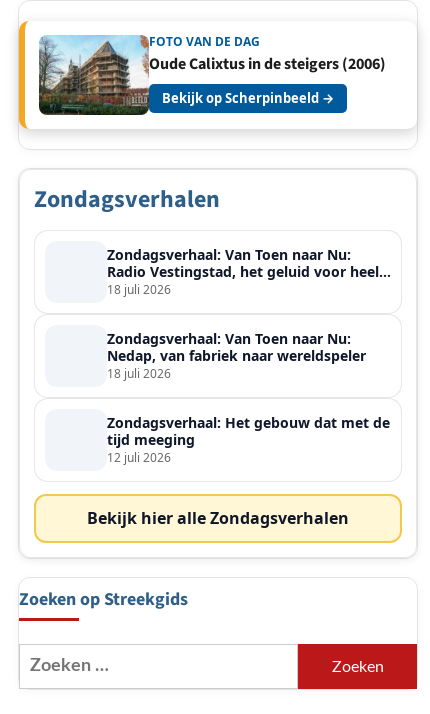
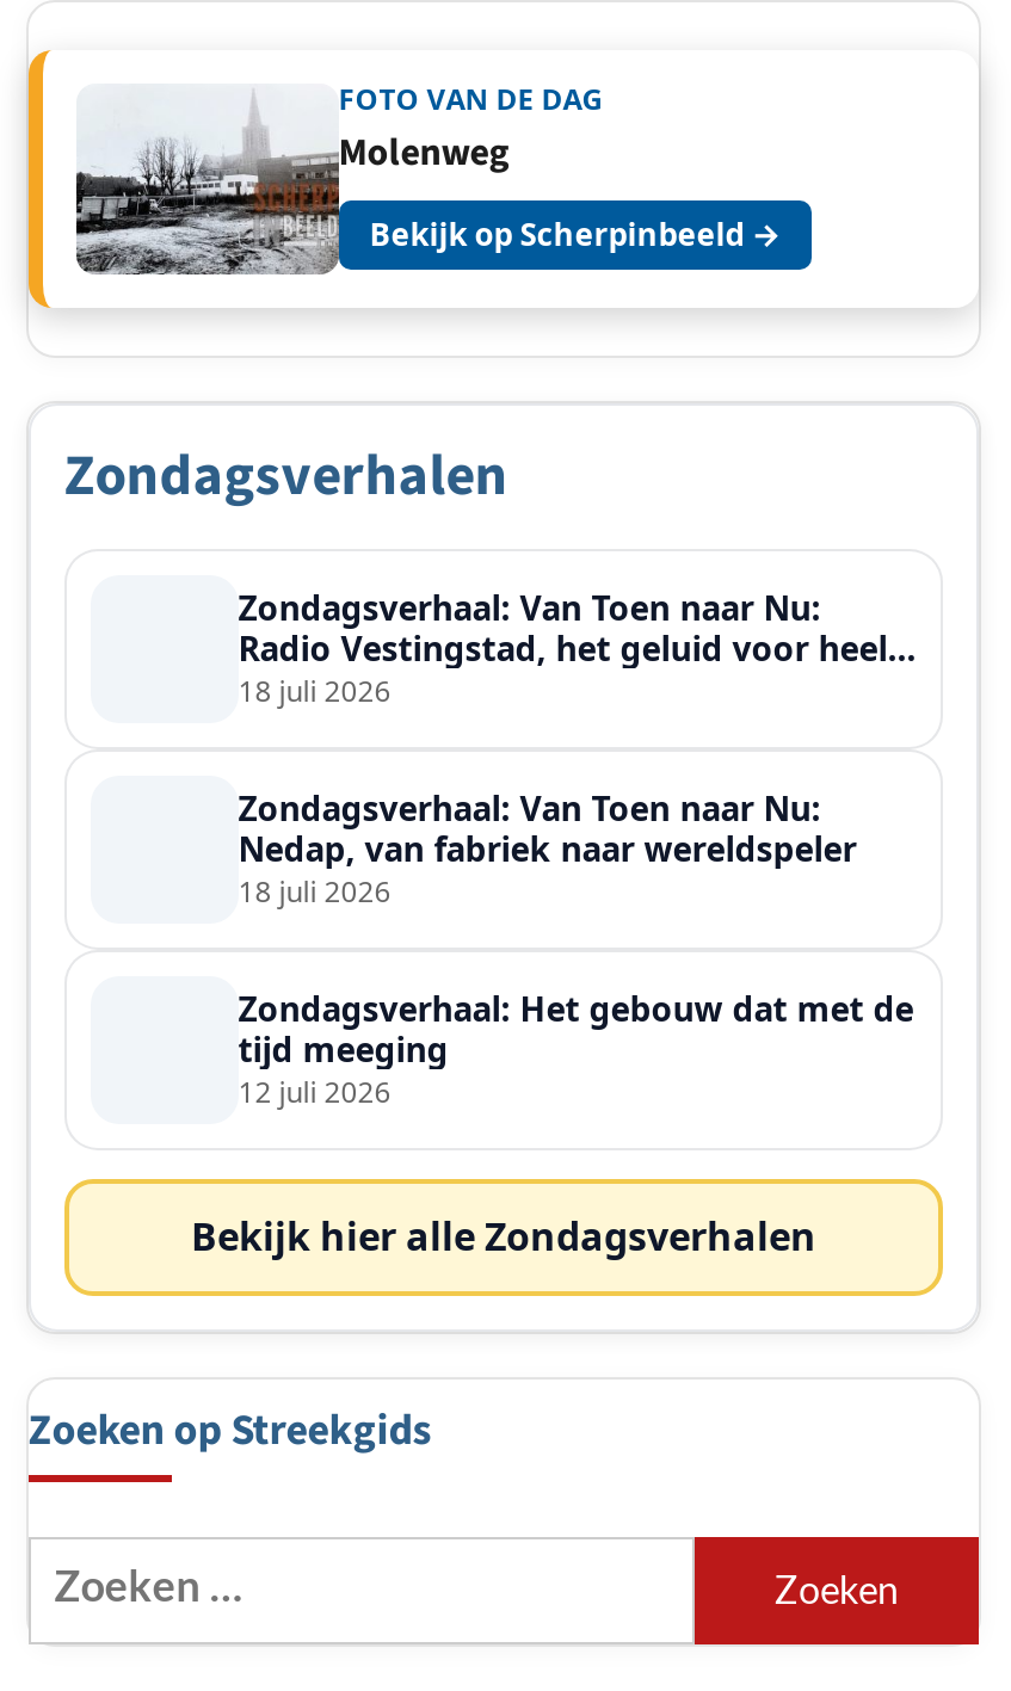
- [image]
- Oude Calixtus in de steigers (2006)
+ [image]
+ Molenweg
